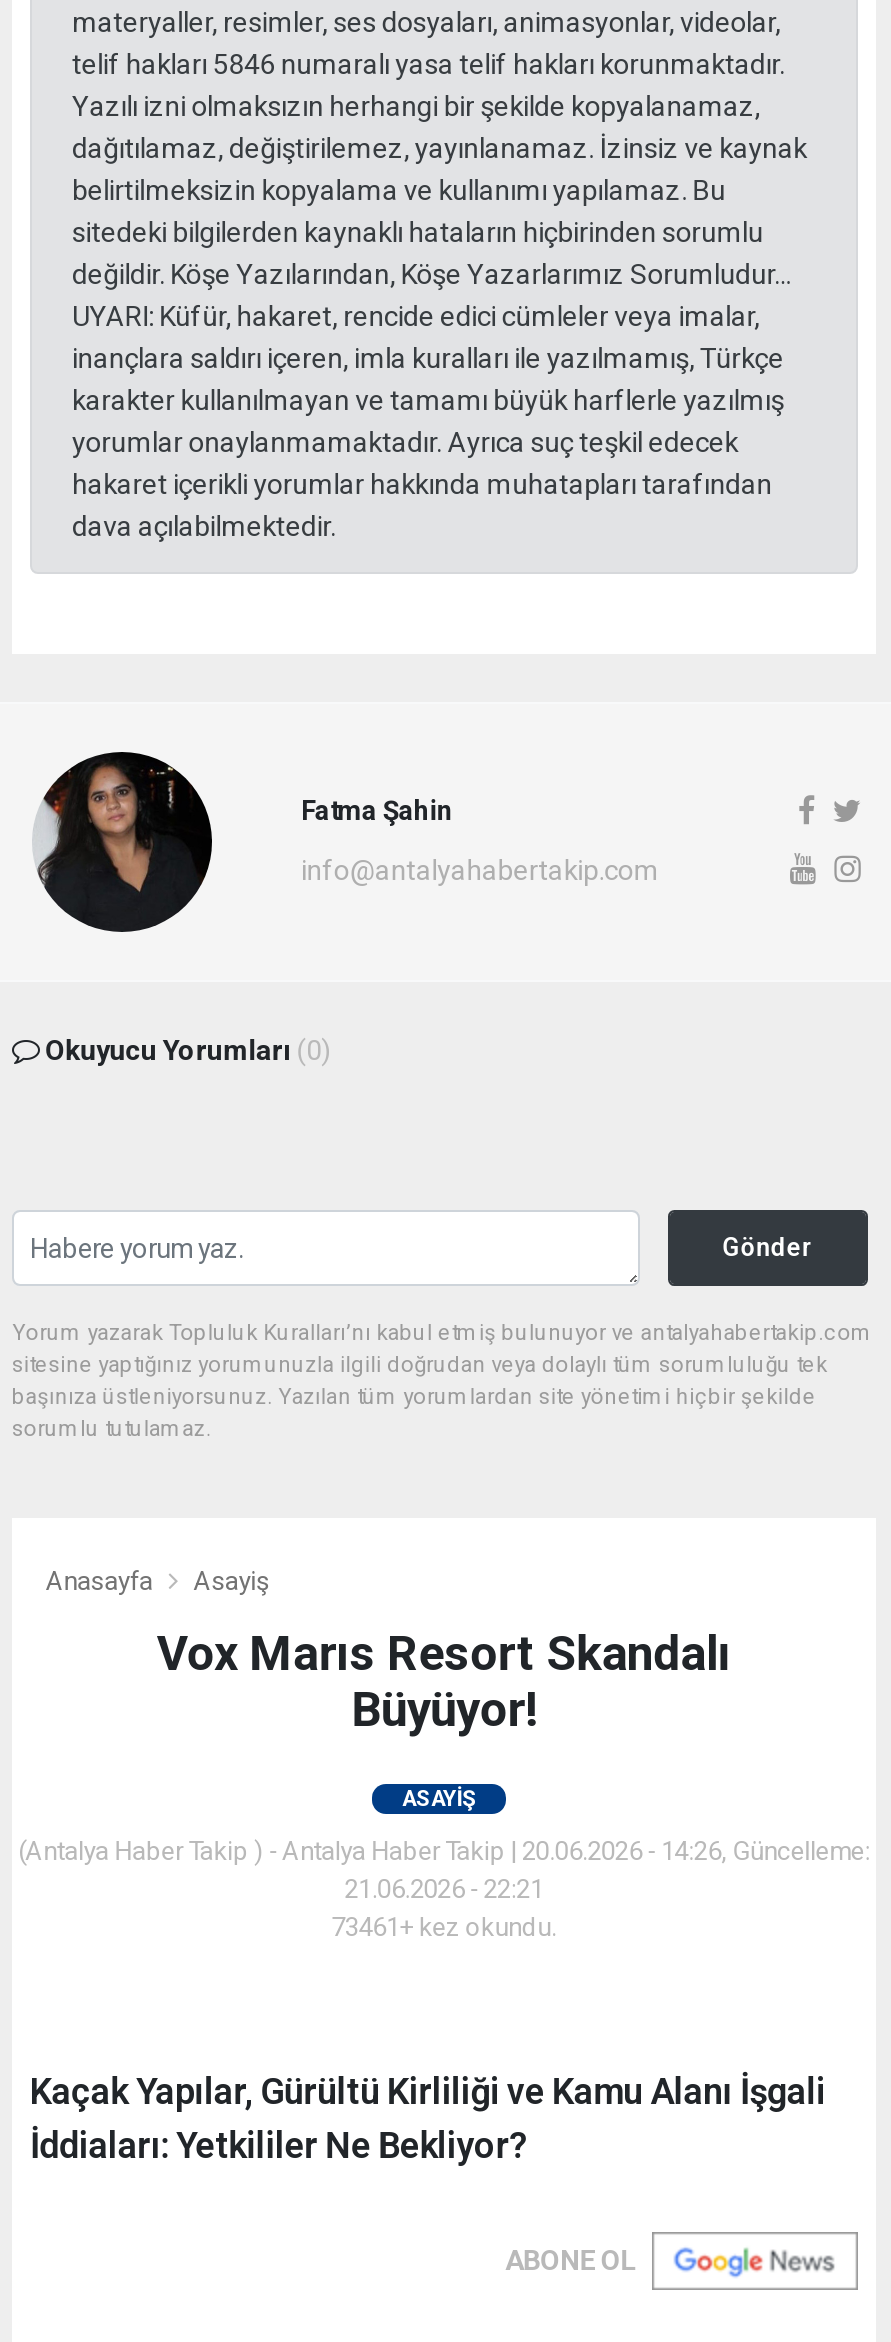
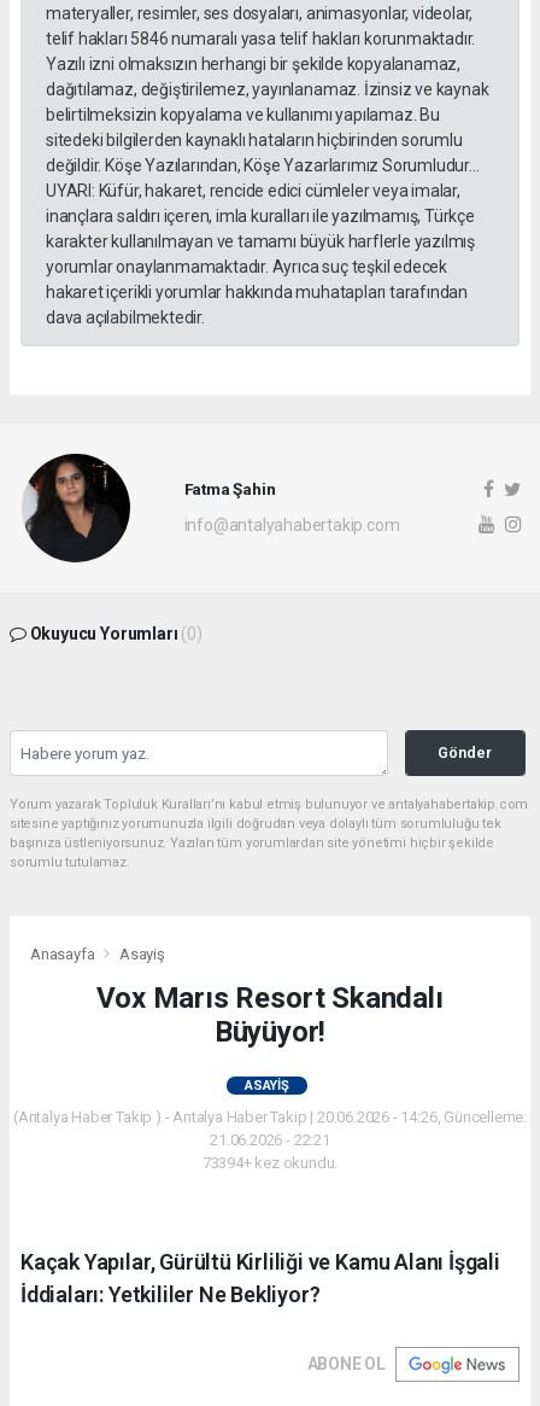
- 73461+ kez okundu.
+ 73394+ kez okundu.
